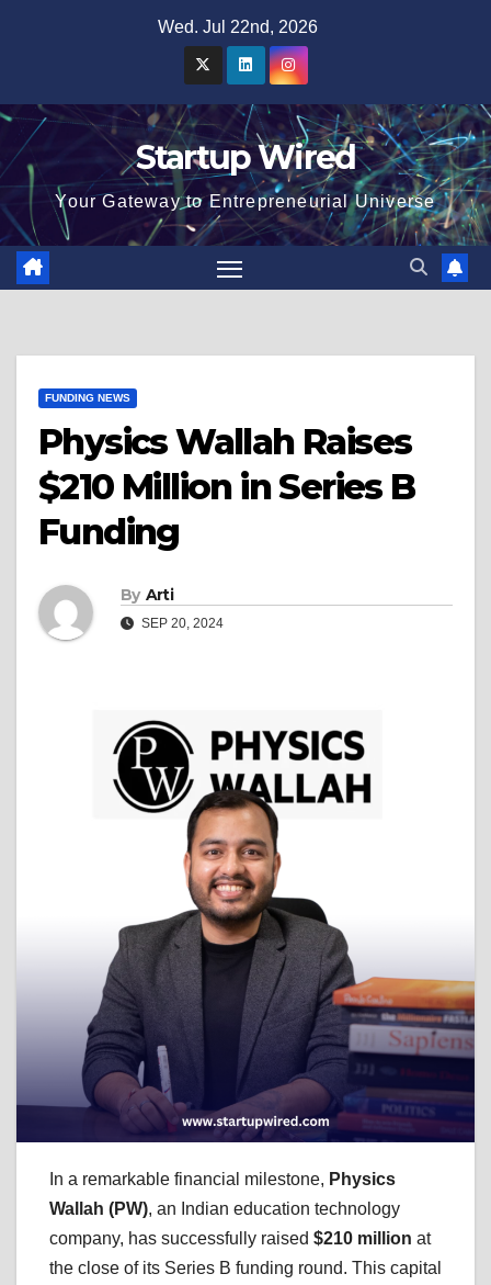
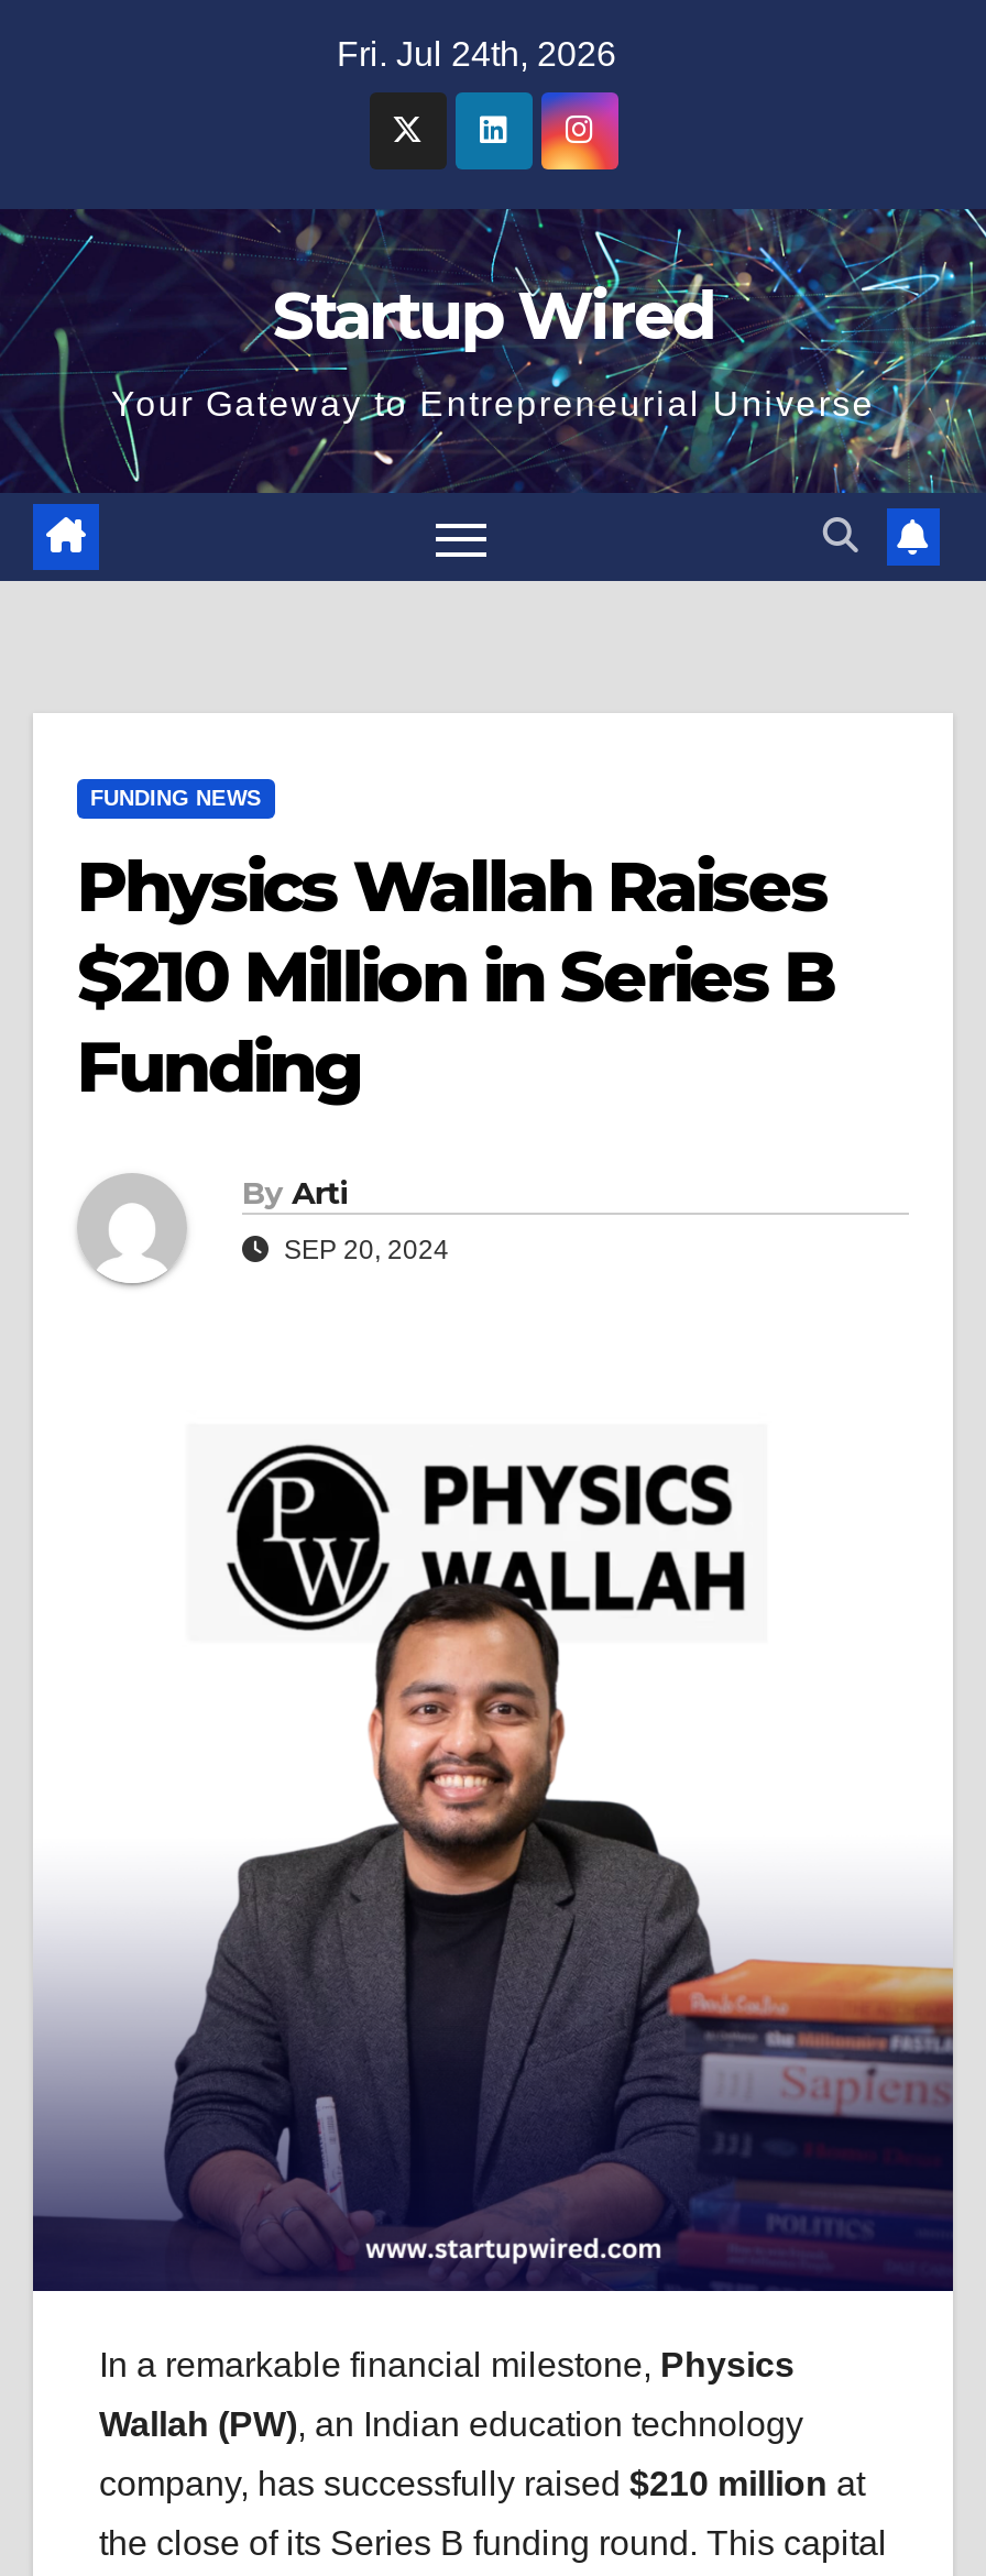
- Wed. Jul 22nd, 2026
+ Fri. Jul 24th, 2026
